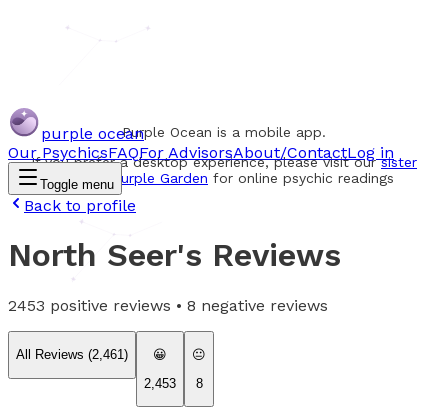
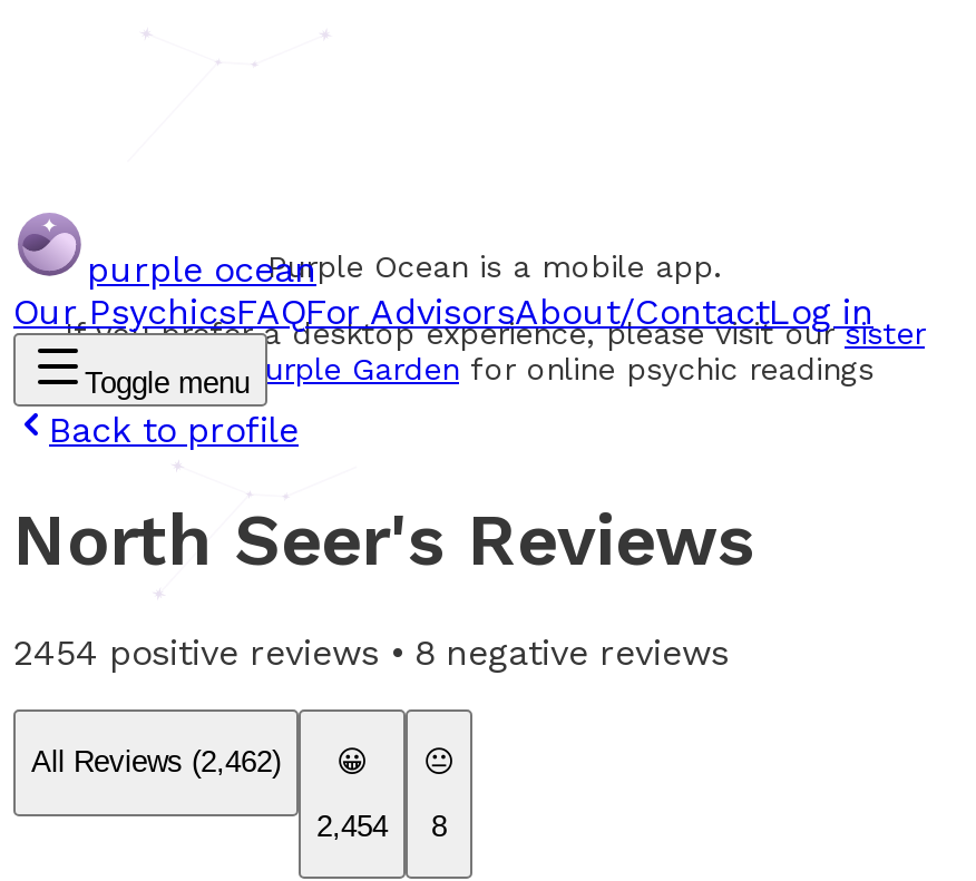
- 2453 positive reviews • 8 negative reviews
+ 2454 positive reviews • 8 negative reviews

- All Reviews (2,461)
+ All Reviews (2,462)

- 2,453 8
+ 2,454 8
